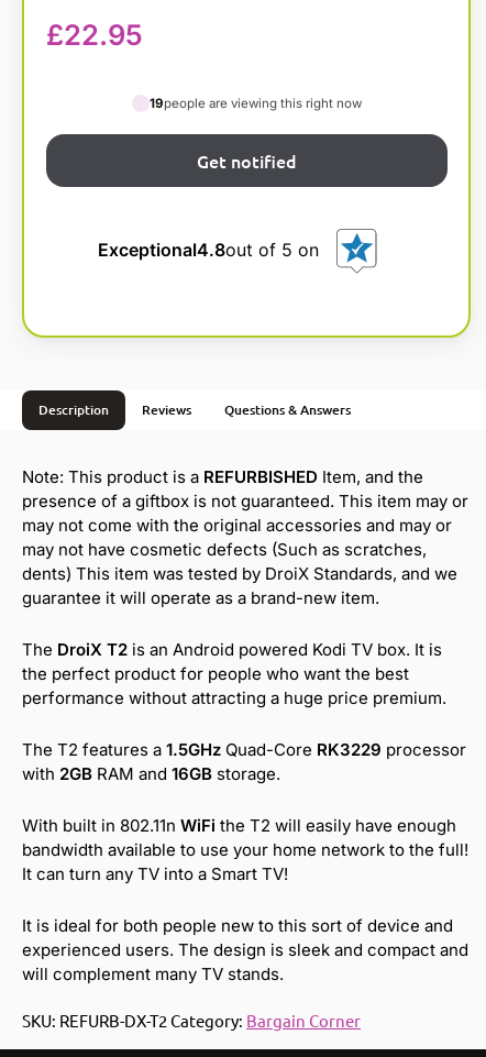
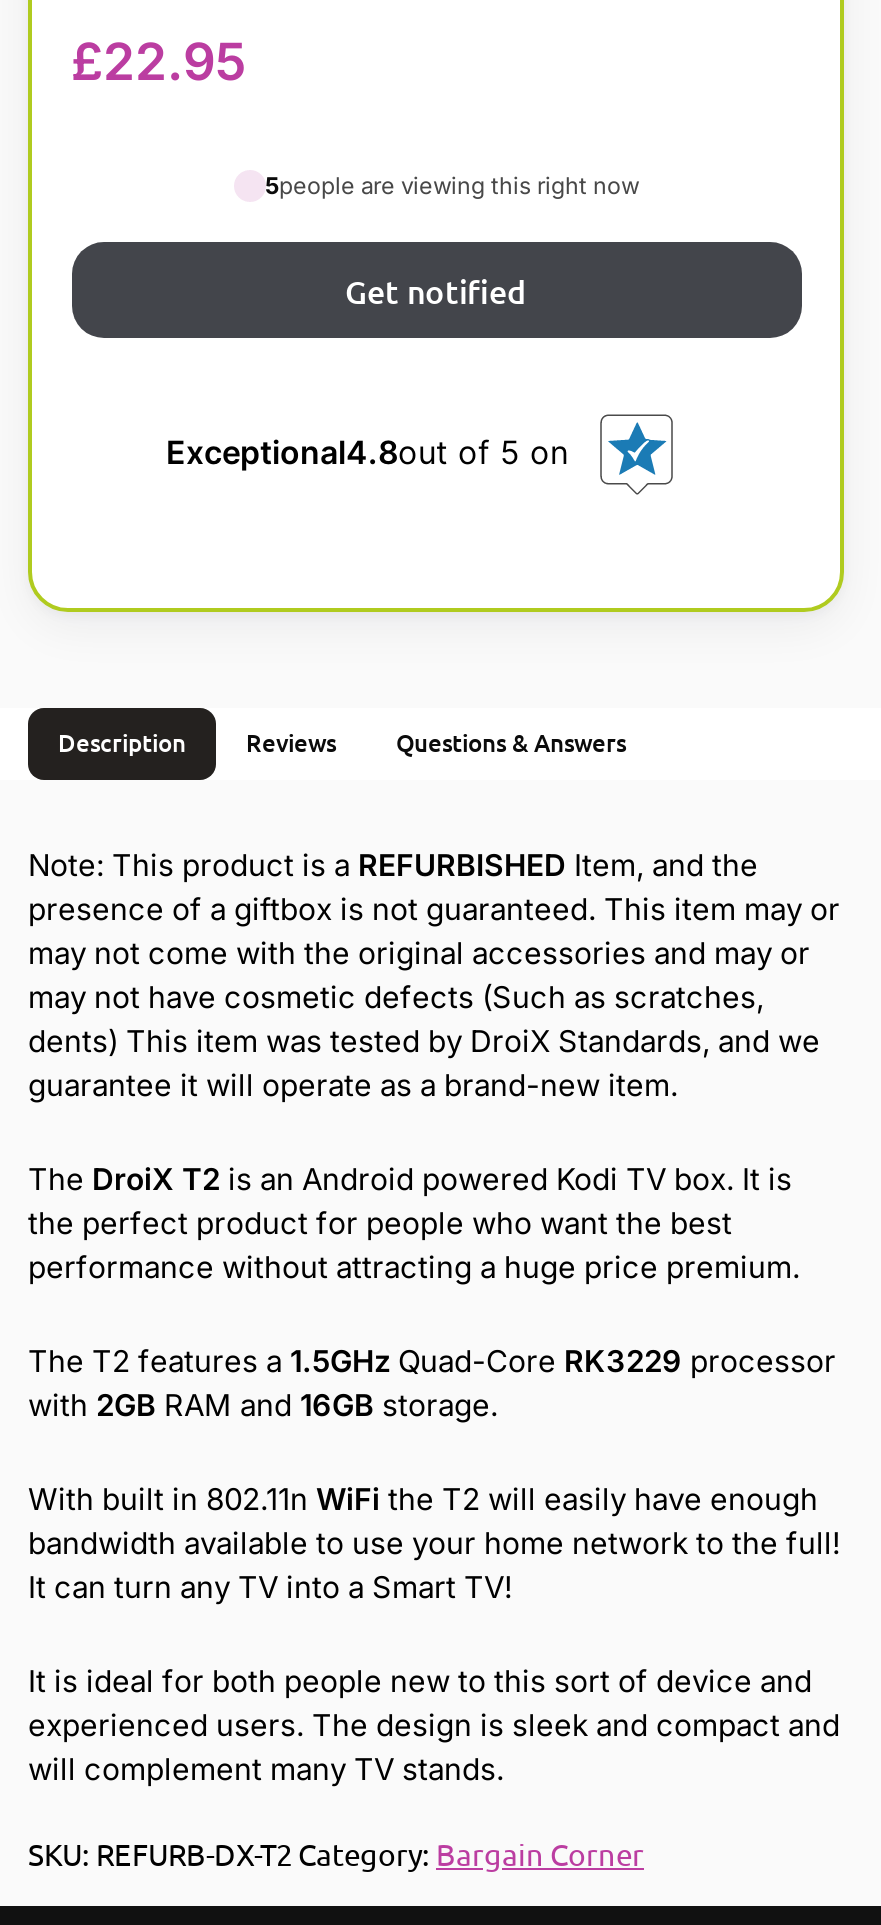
- 19people are viewing this right now
+ 5people are viewing this right now
